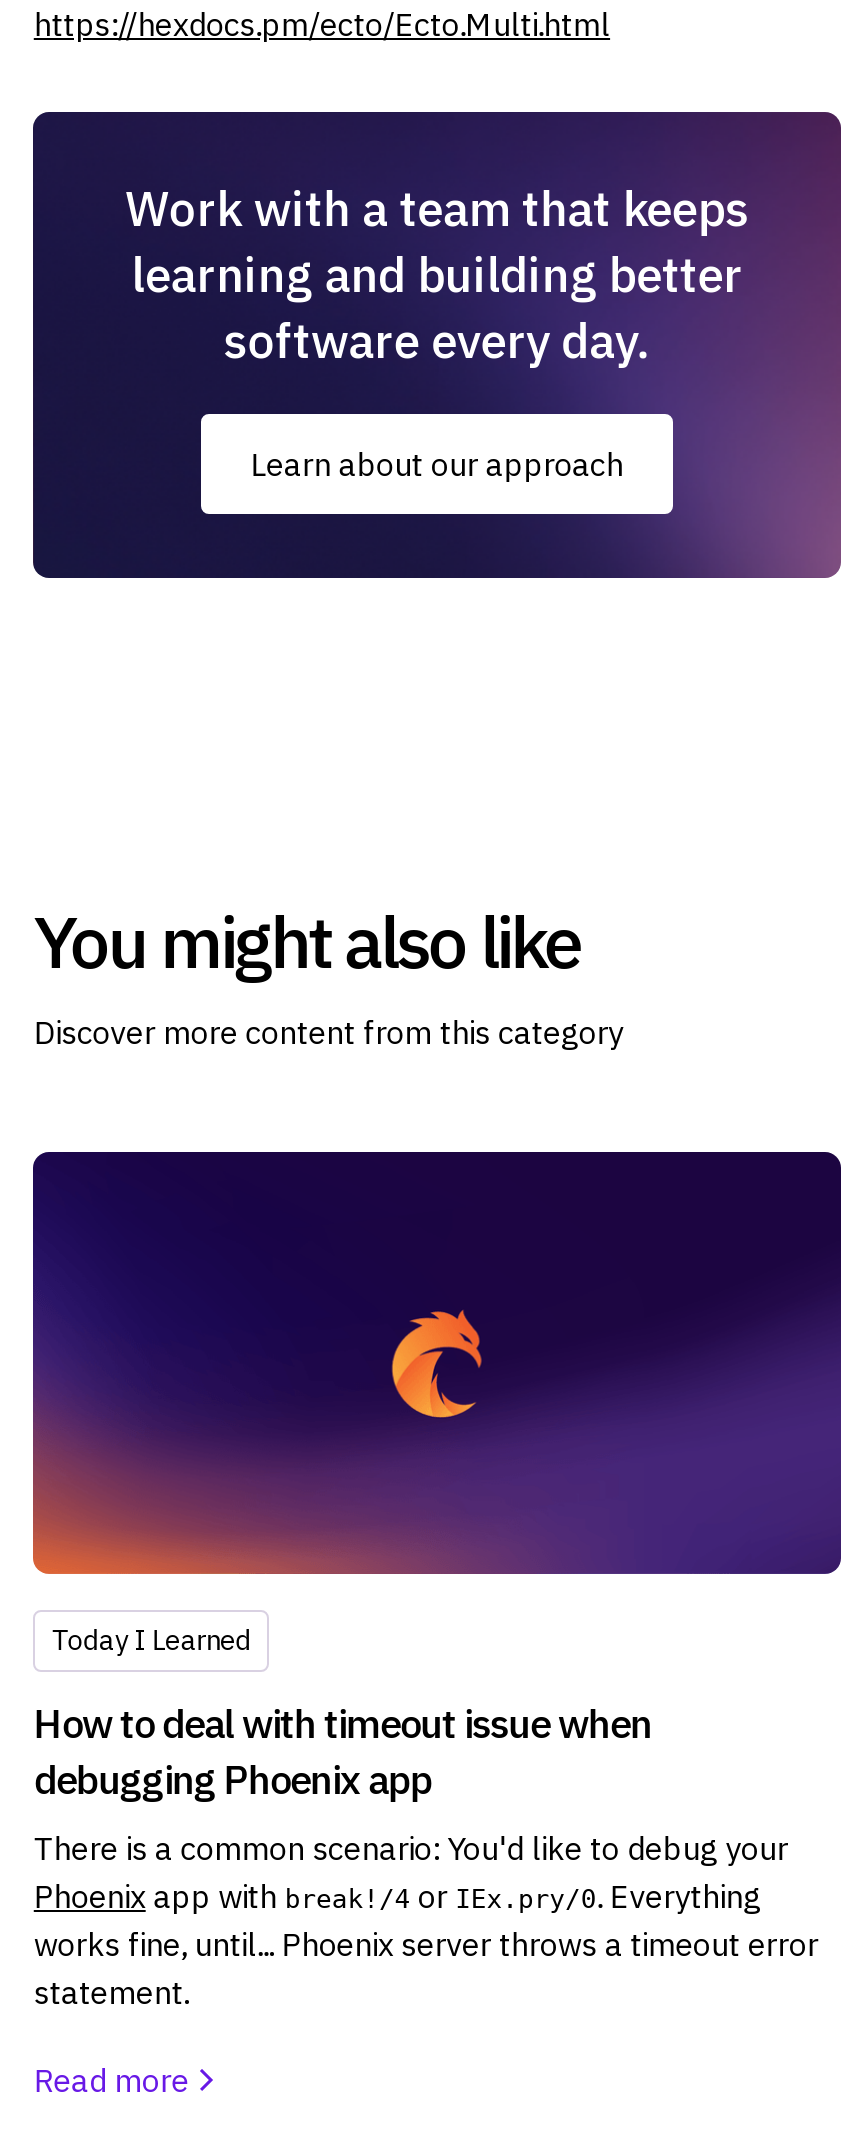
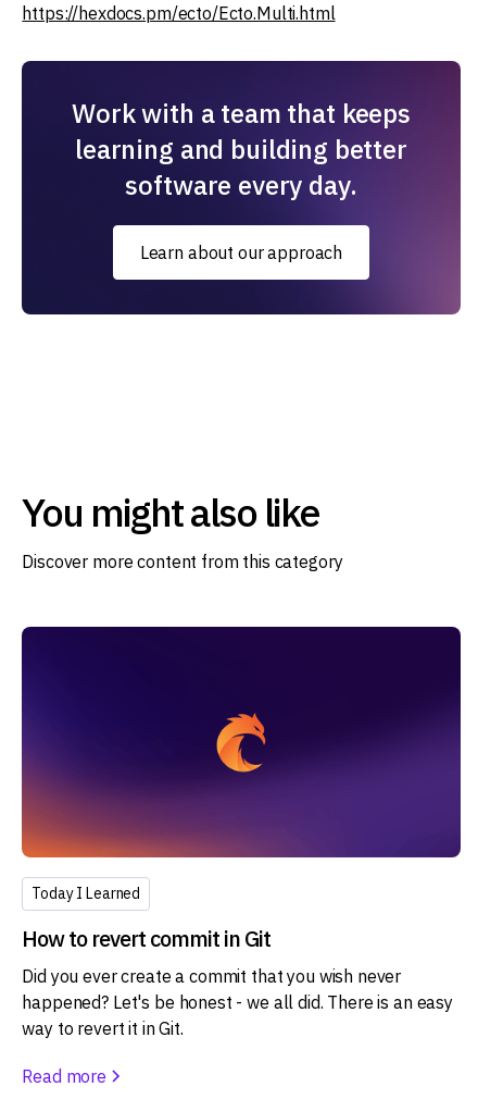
- How to deal with timeout issue when
- debugging Phoenix app
- There is a common scenario: You'd like to debug your
- Phoenix app with break!/4 or IEx.pry/0. Everything
- works fine, until... Phoenix server throws a timeout error
- statement.
+ How to revert commit in Git
+ Did you ever create a commit that you wish never
+ happened? Let's be honest - we all did. There is an easy
+ way to revert it in Git.
